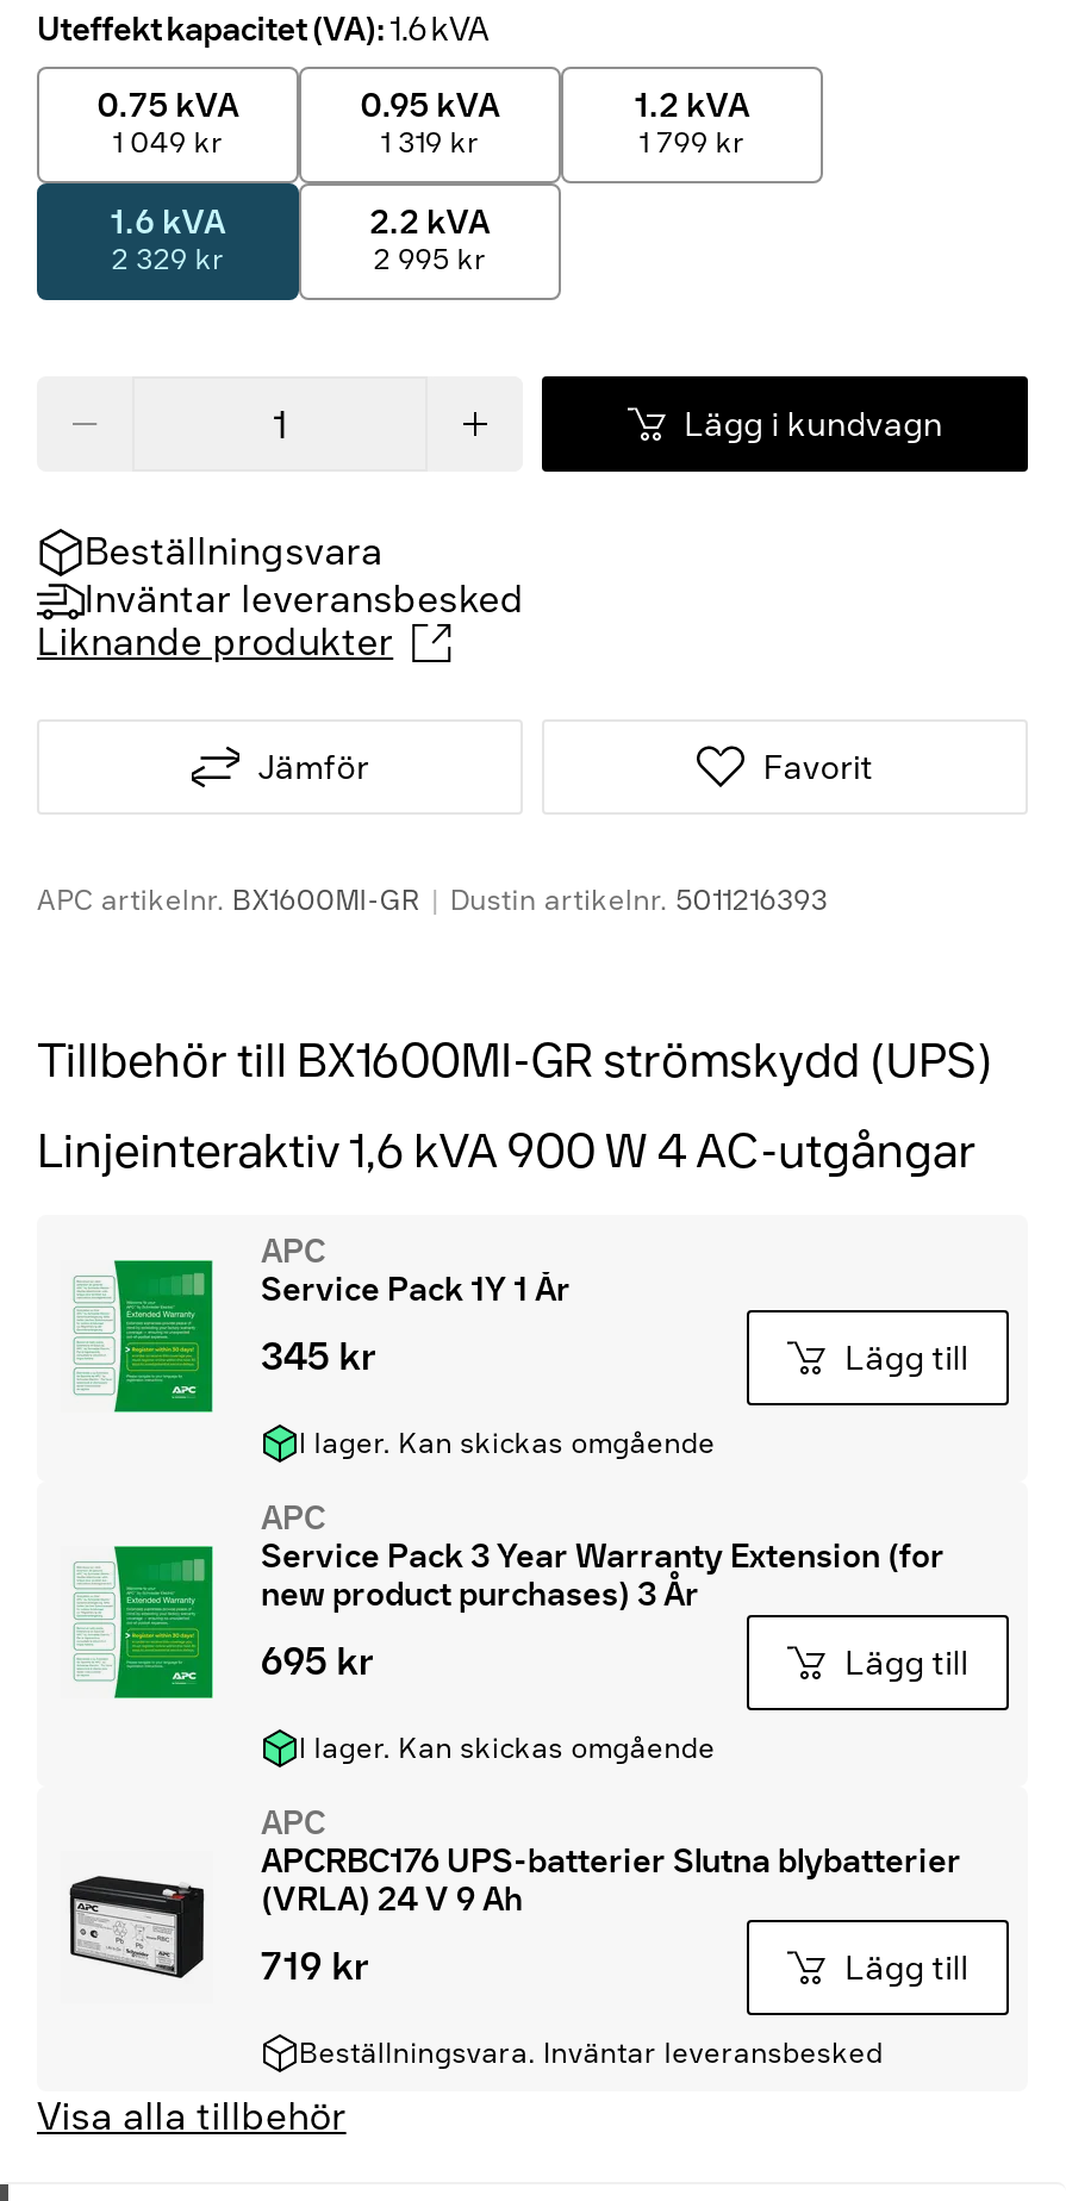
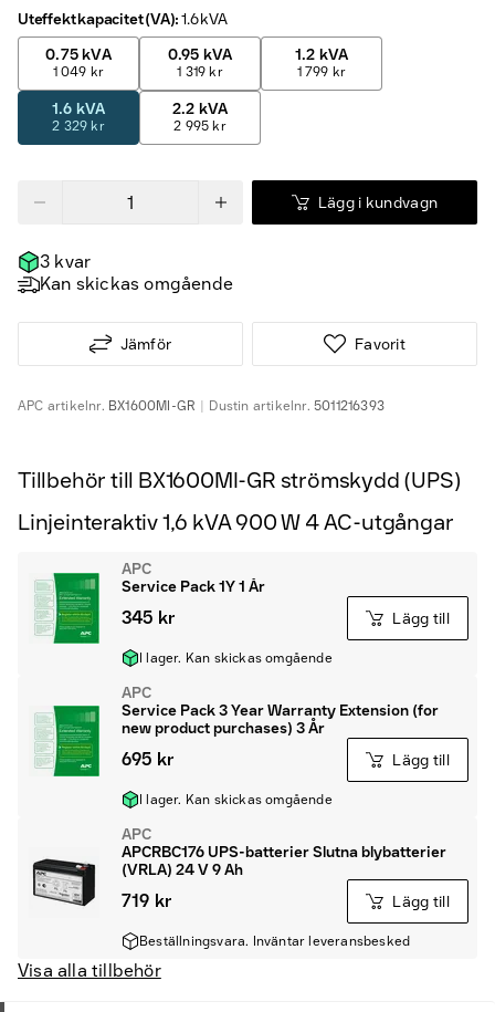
- Beställningsvara
- Inväntar leveransbesked
- Liknande produkter
+ 3 kvar
+ Kan skickas omgående
